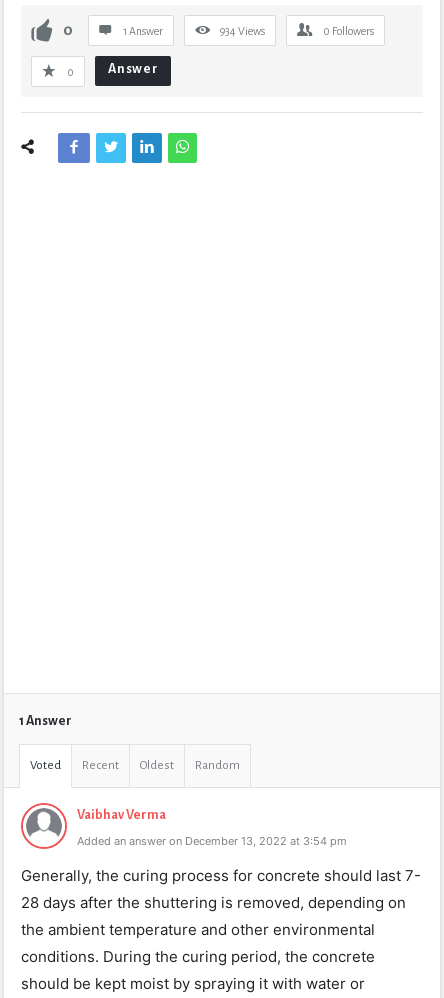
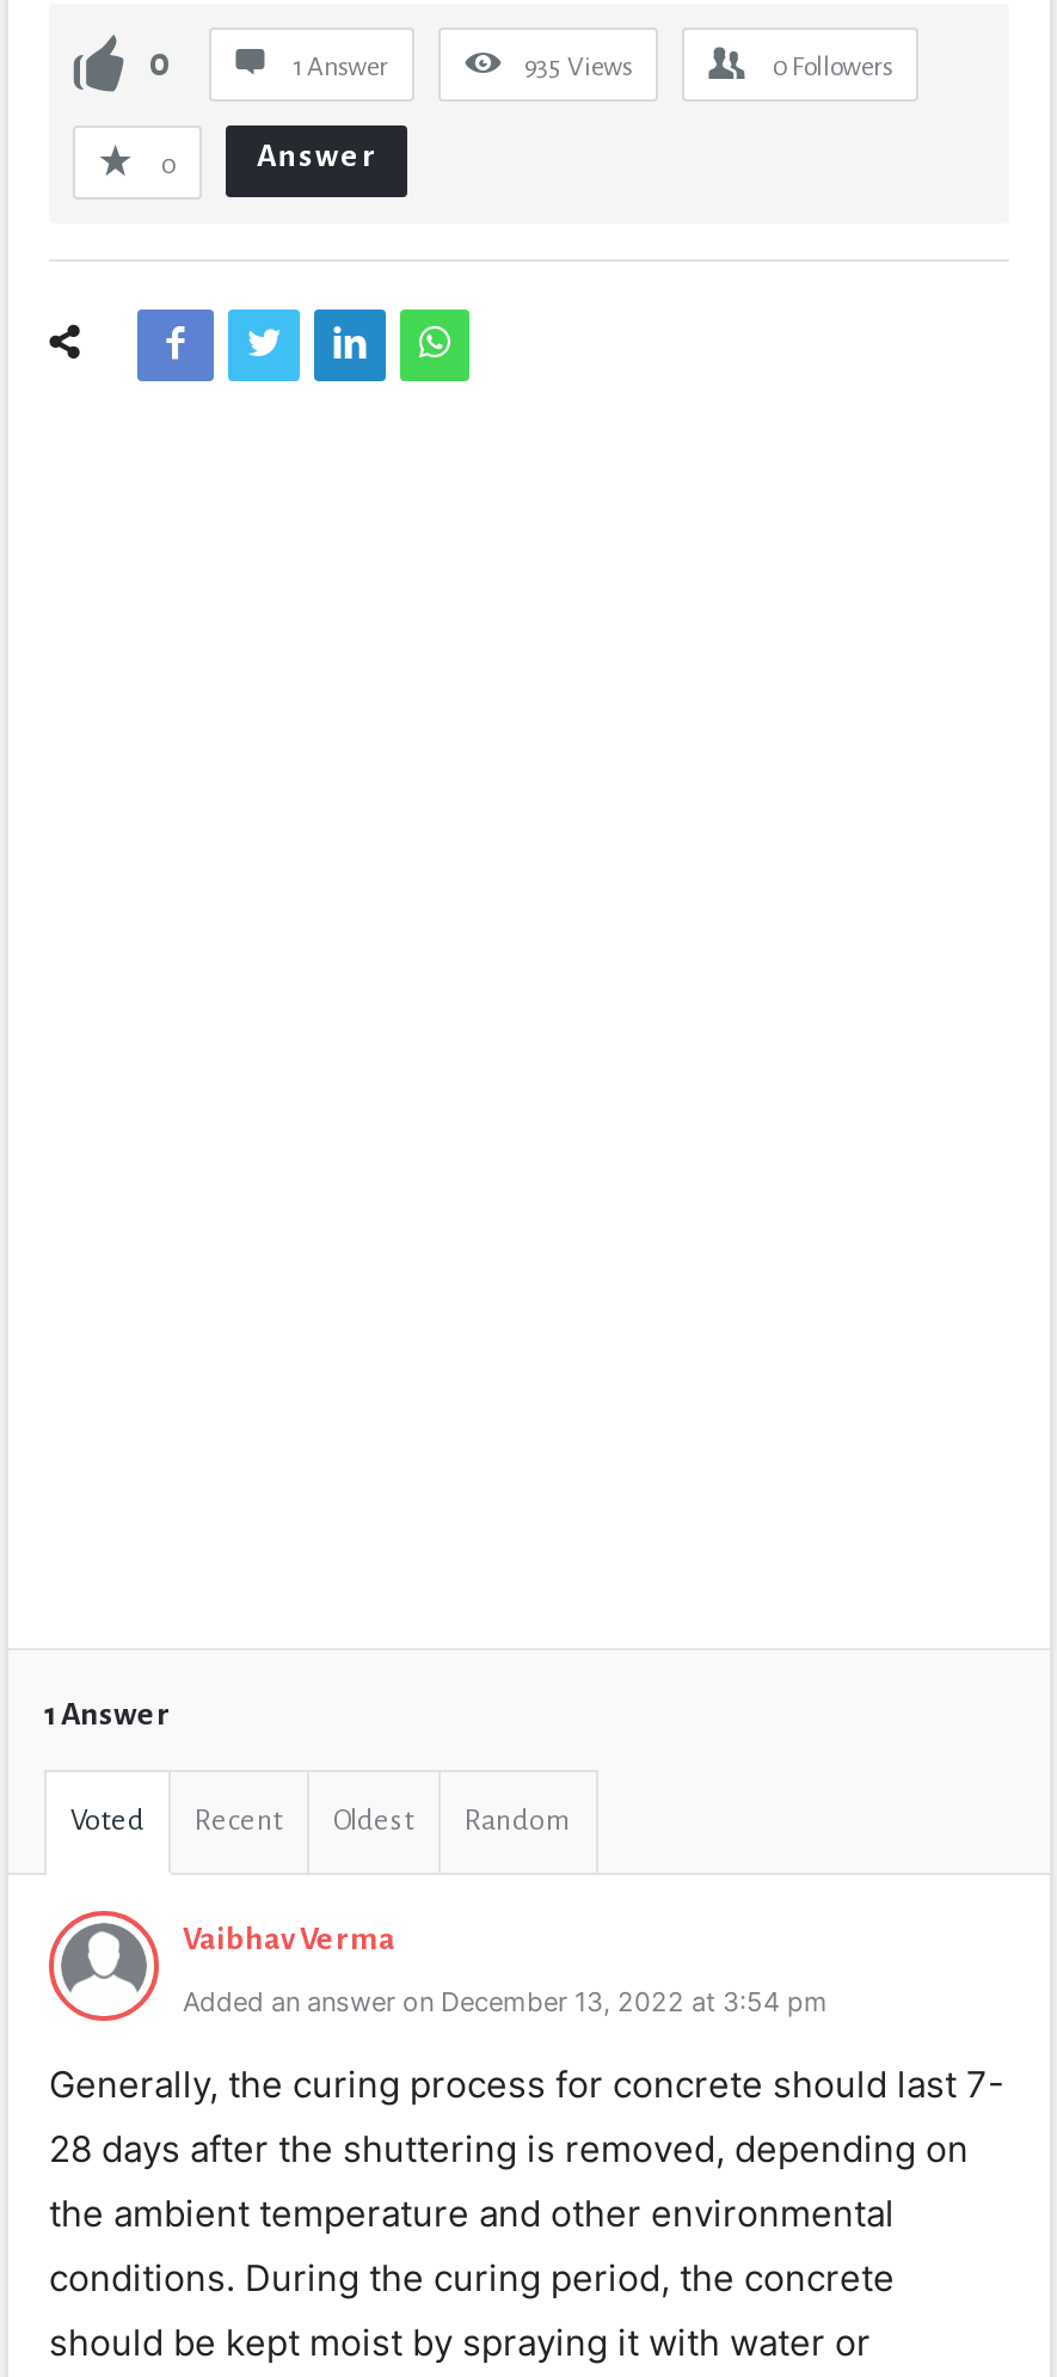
- 934 Views
+ 935 Views
